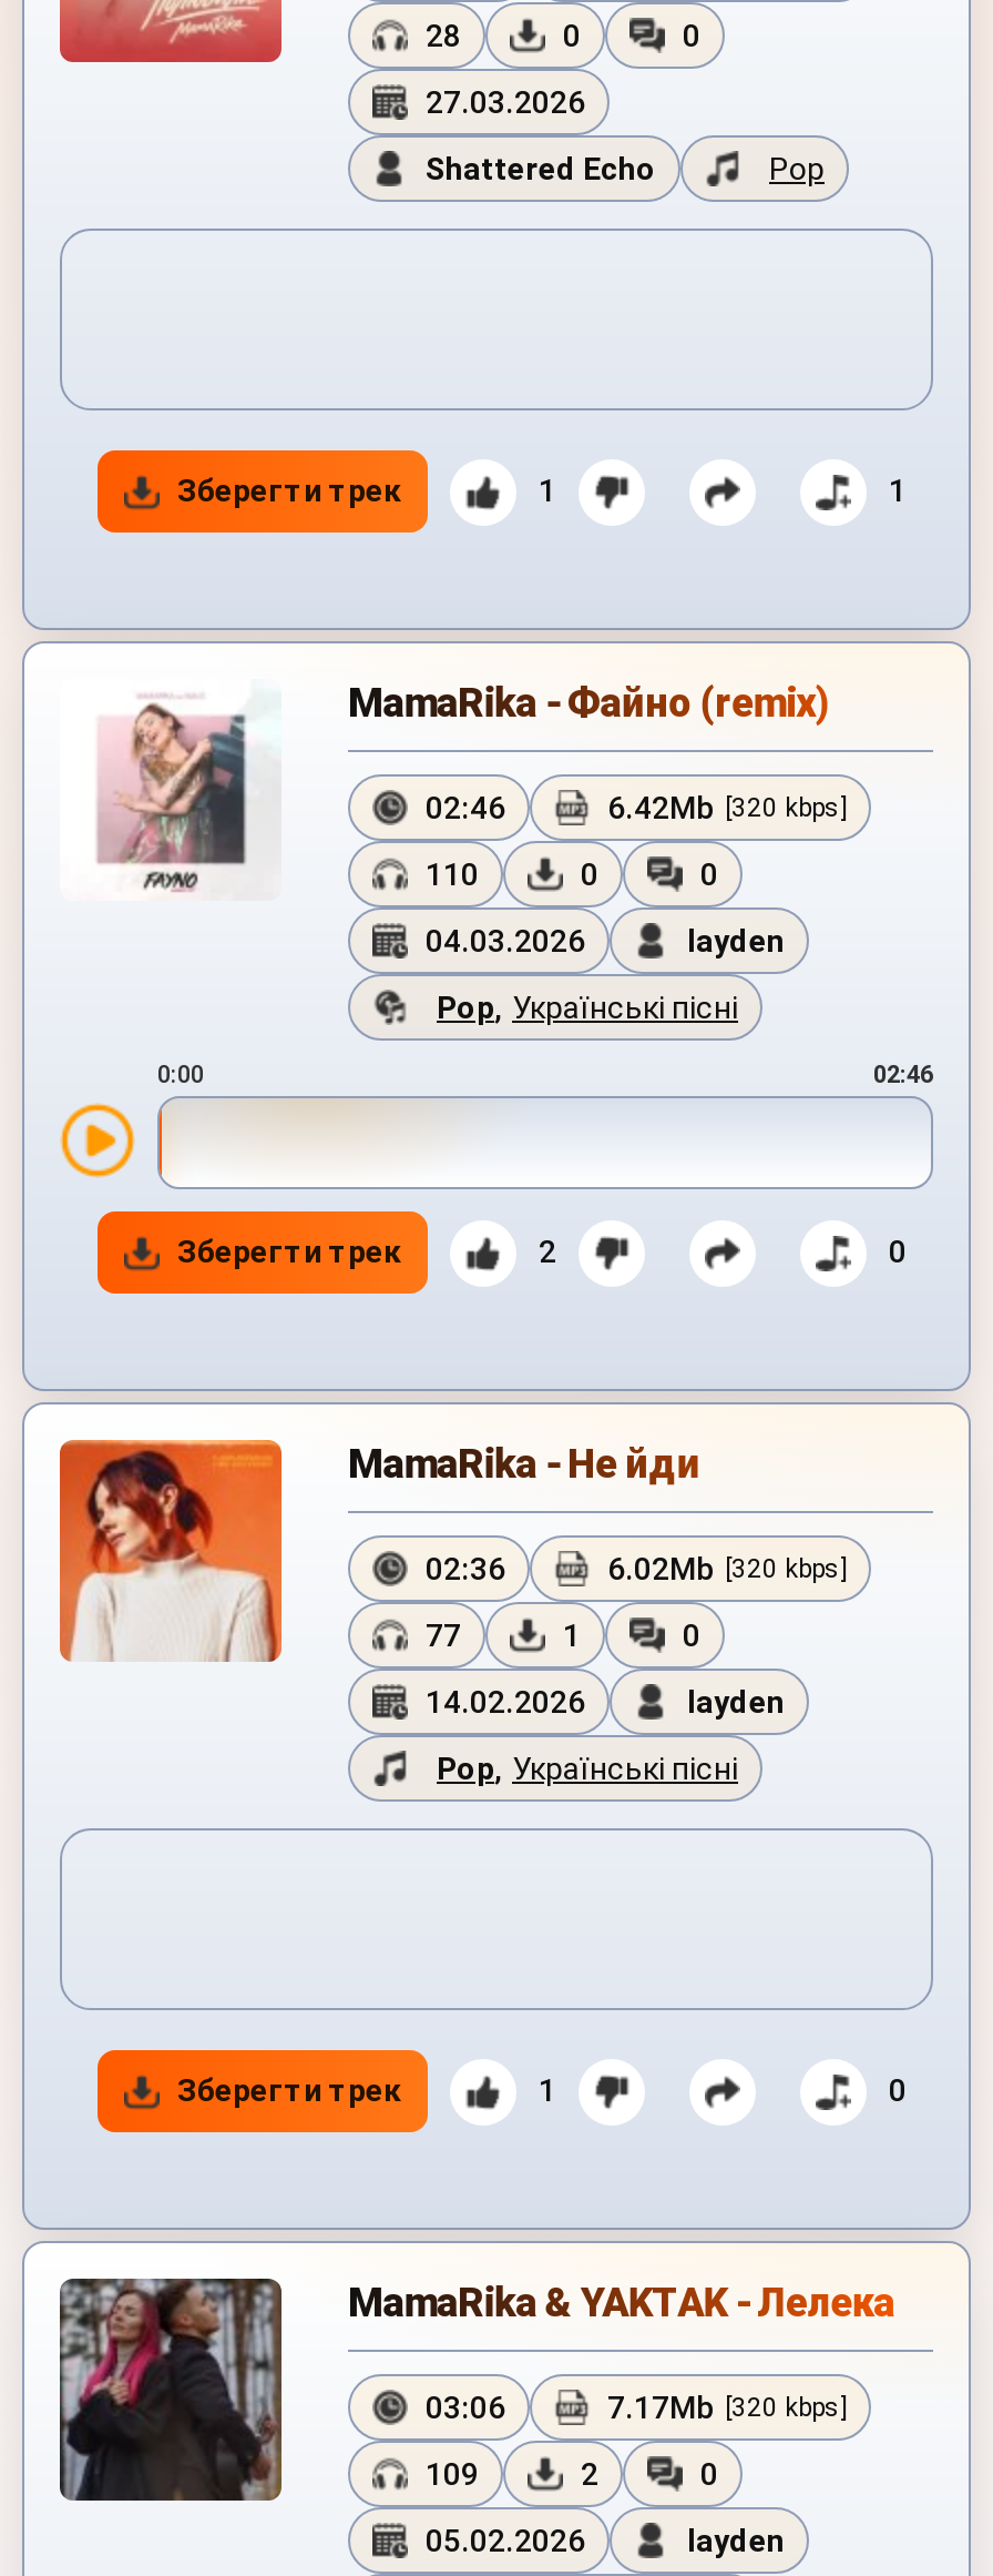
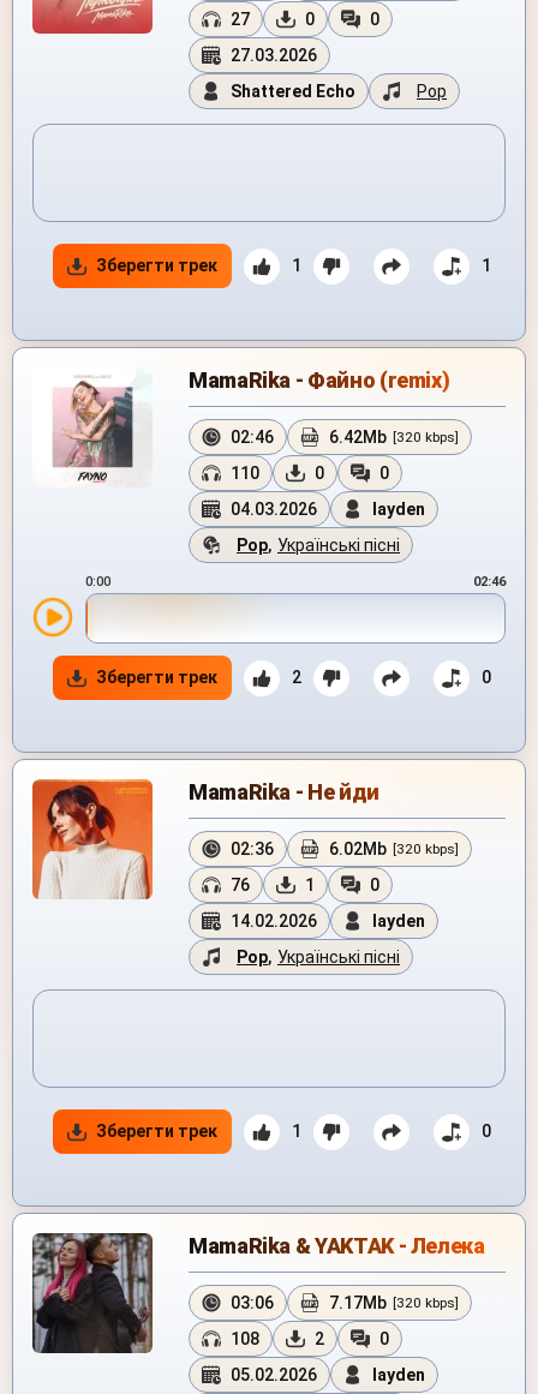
- 28
+ 27

- 77
+ 76

- 109
+ 108
